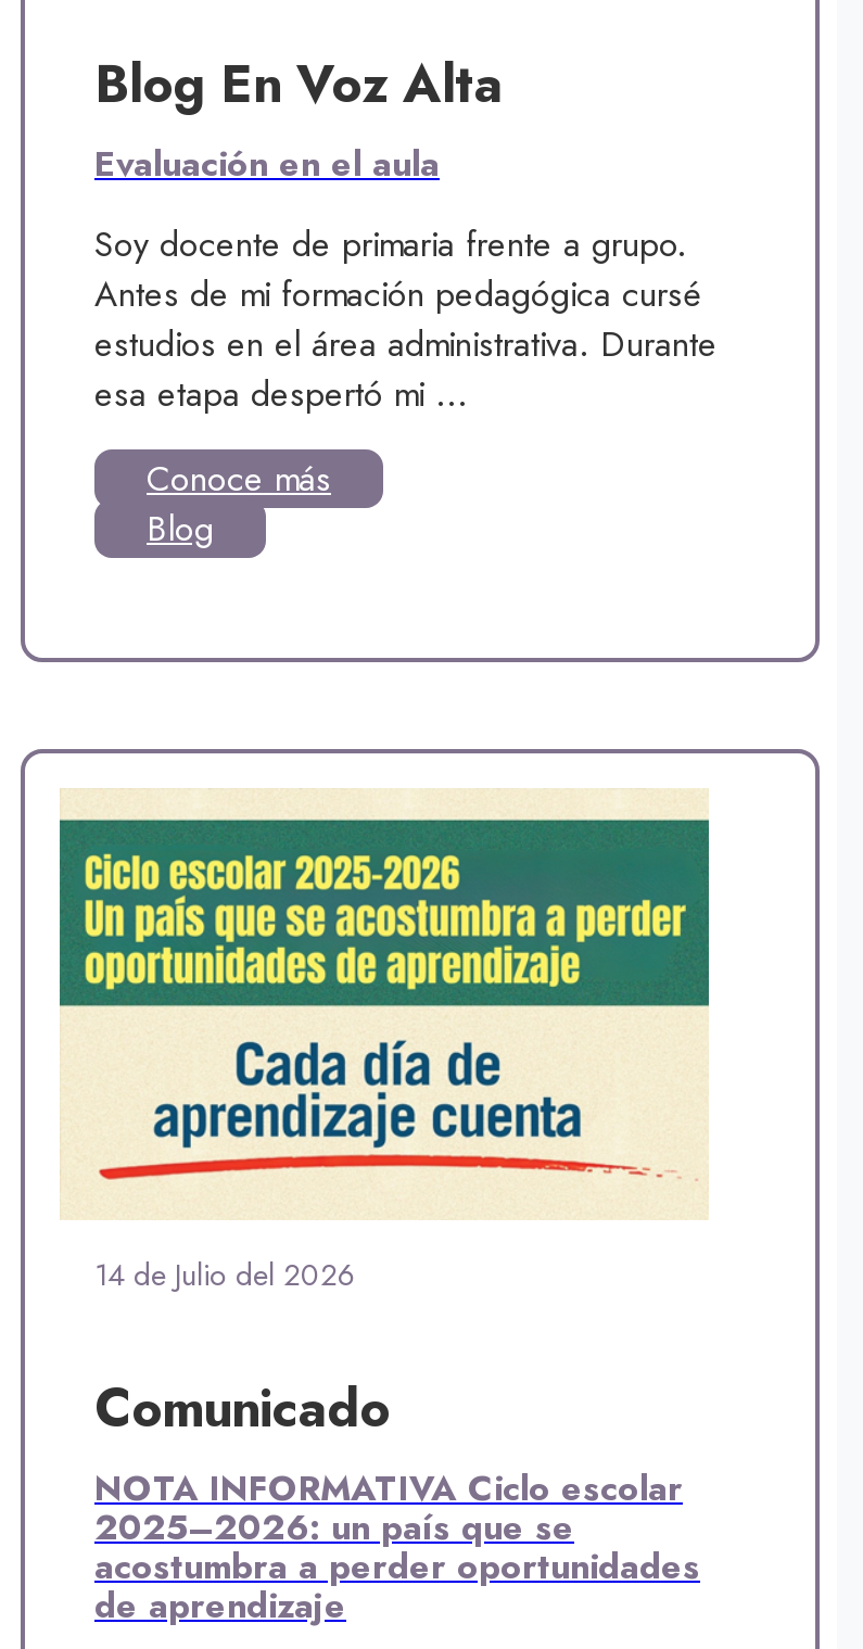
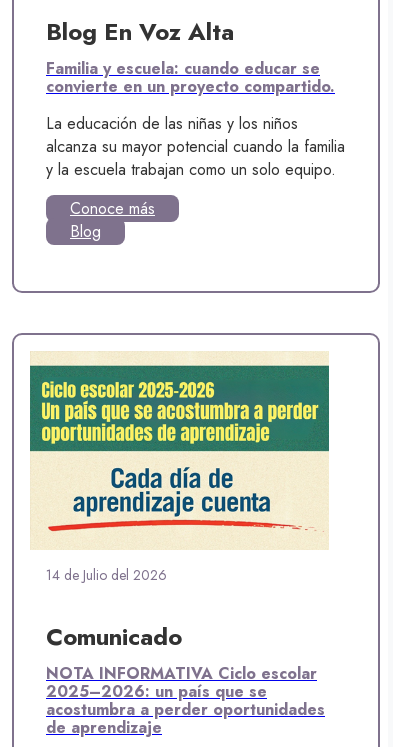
- Evaluación en el aula
+ Familia y escuela: cuando educar se
+ convierte en un proyecto compartido.

- Soy docente de primaria frente a grupo.
- Antes de mi formación pedagógica cursé
- estudios en el área administrativa. Durante
- esa etapa despertó mi ...
+ La educación de las niñas y los niños
+ alcanza su mayor potencial cuando la familia
+ y la escuela trabajan como un solo equipo.
